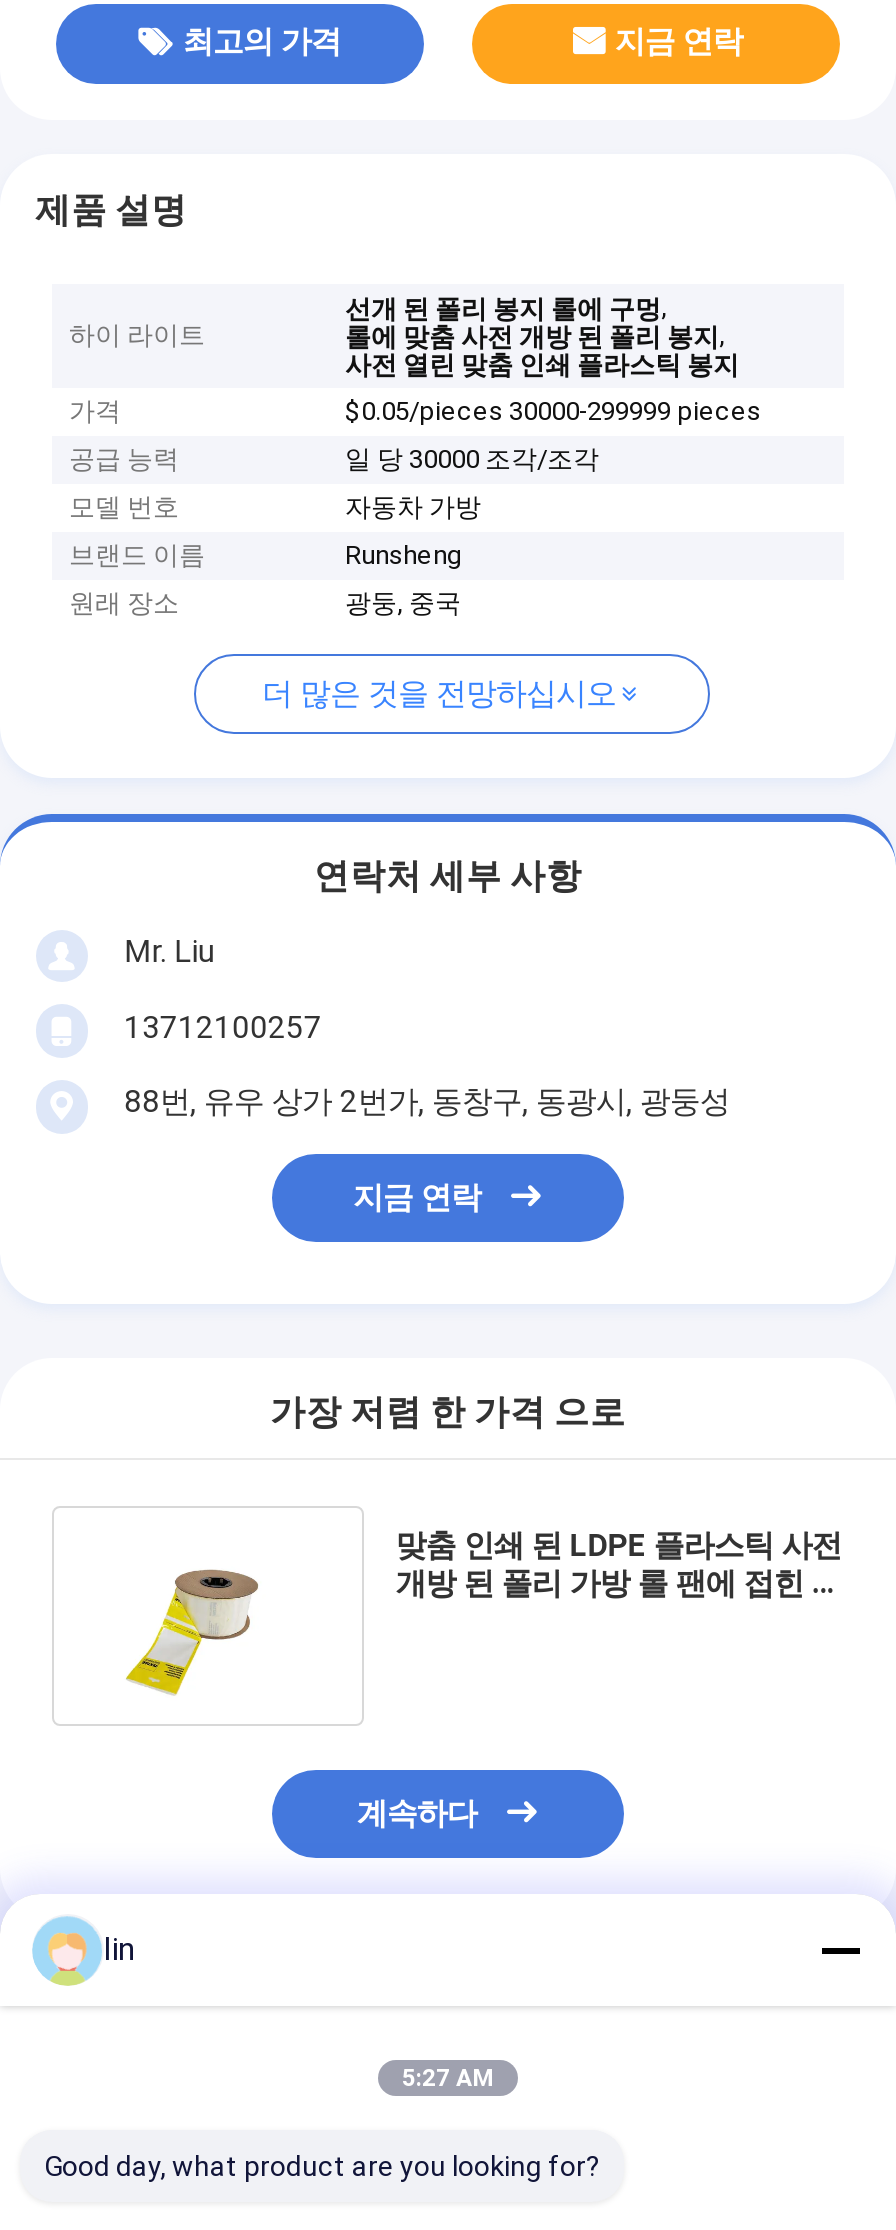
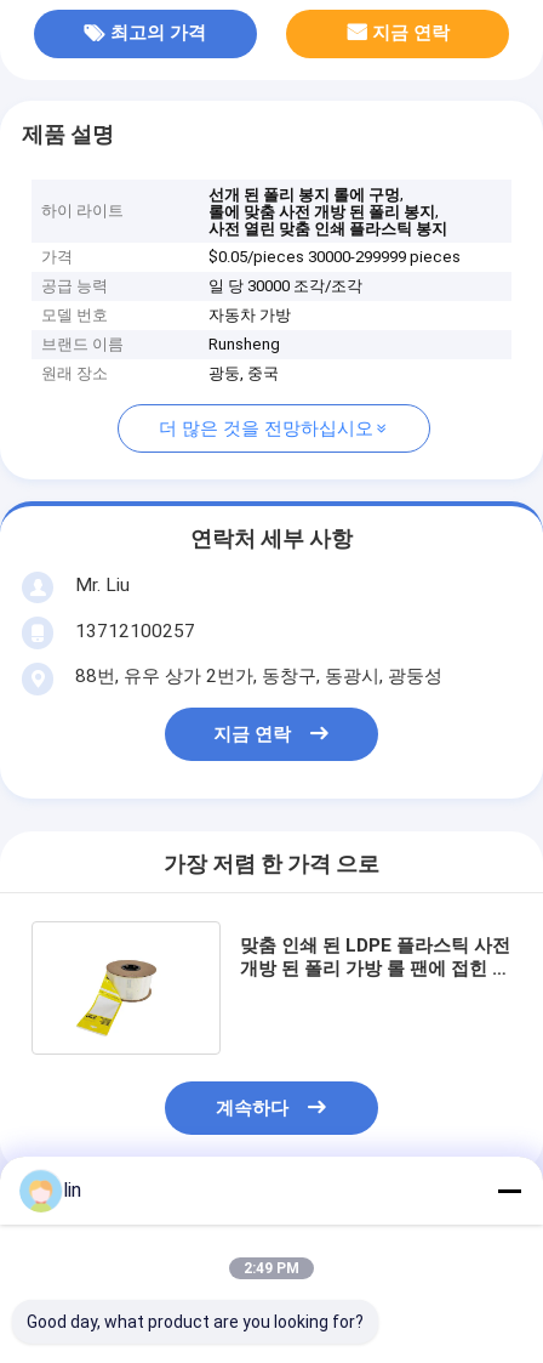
- 5:27 AM
+ 2:49 PM
